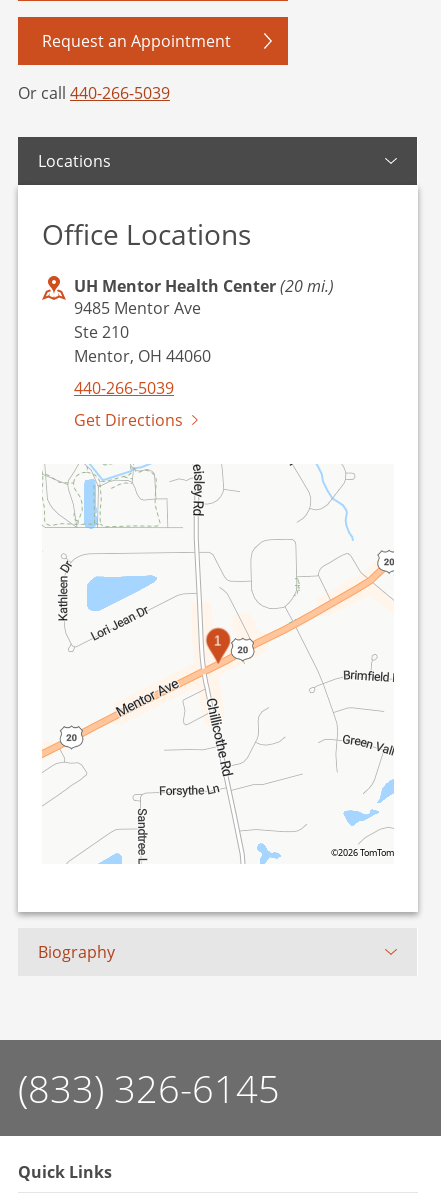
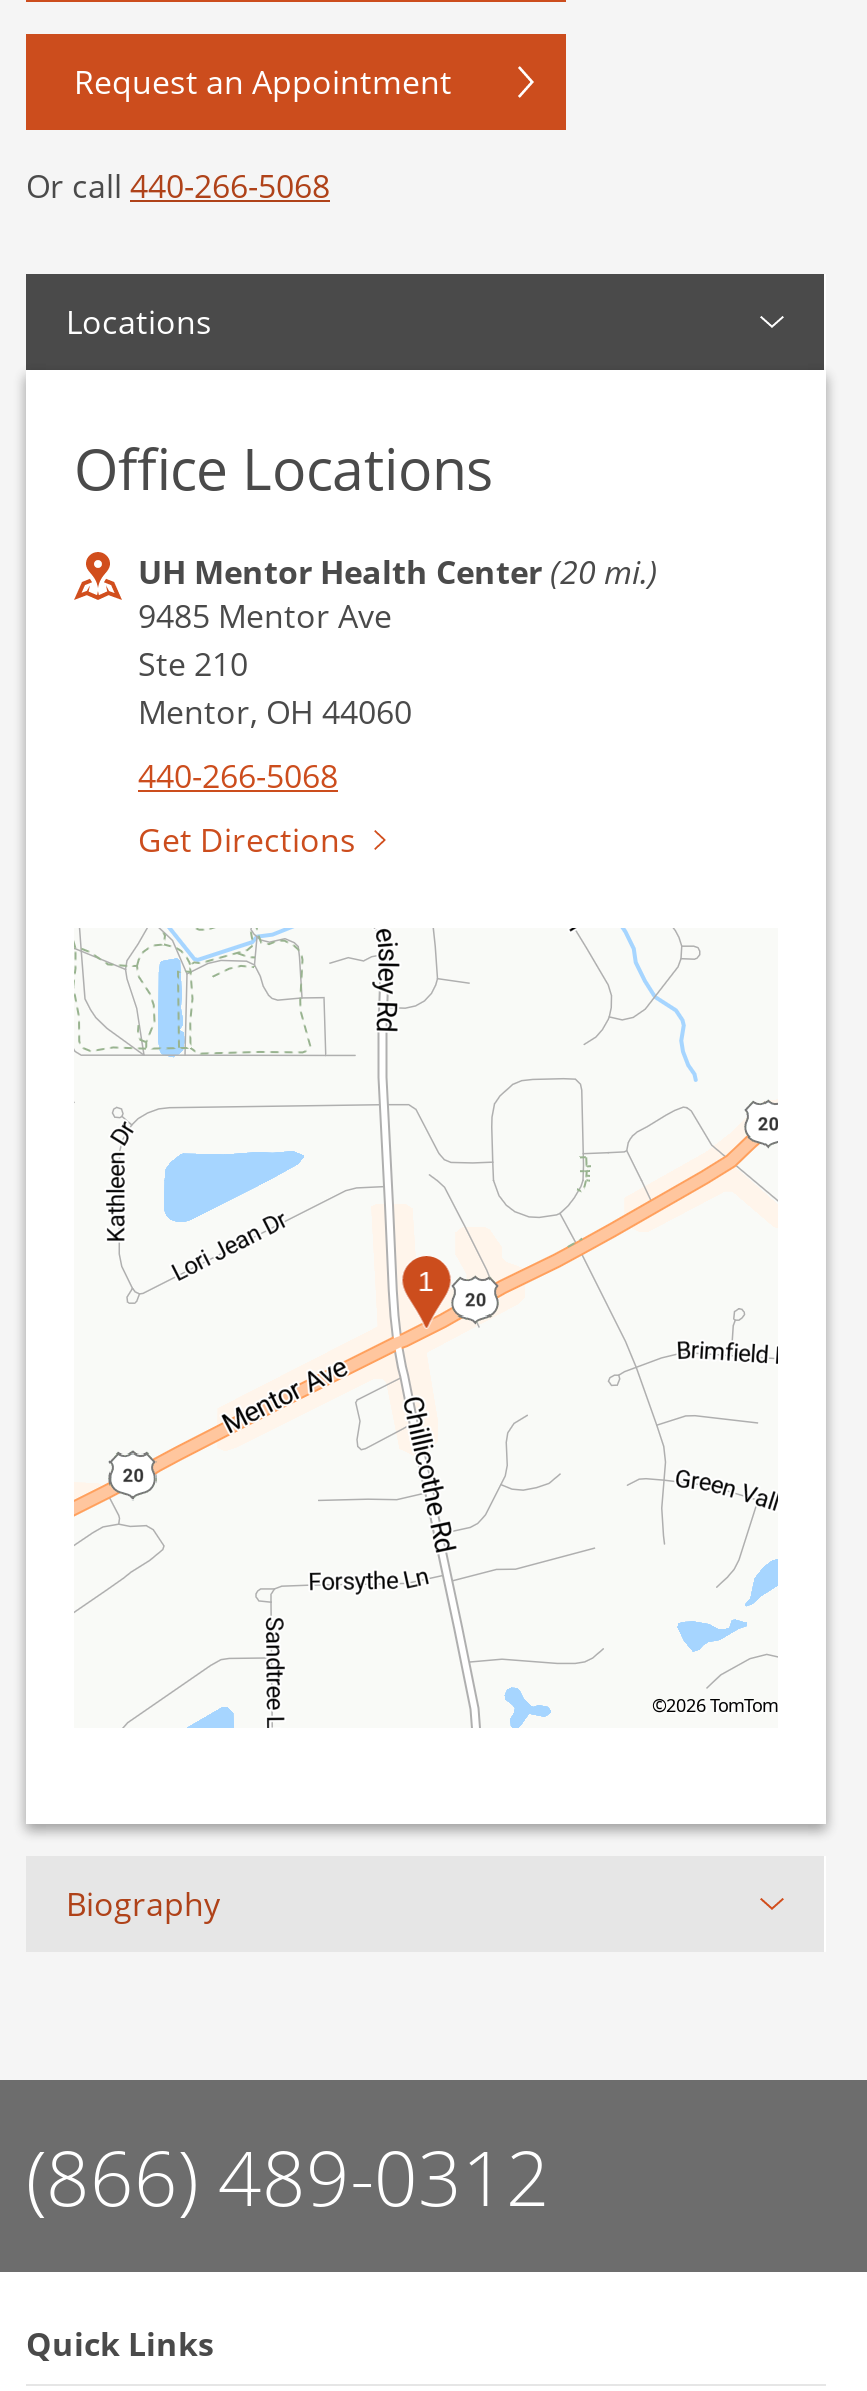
- Or call 440-266-5039
+ Or call 440-266-5068

- 440-266-5039
+ 440-266-5068

- (833) 326-6145
+ (866) 489-0312
